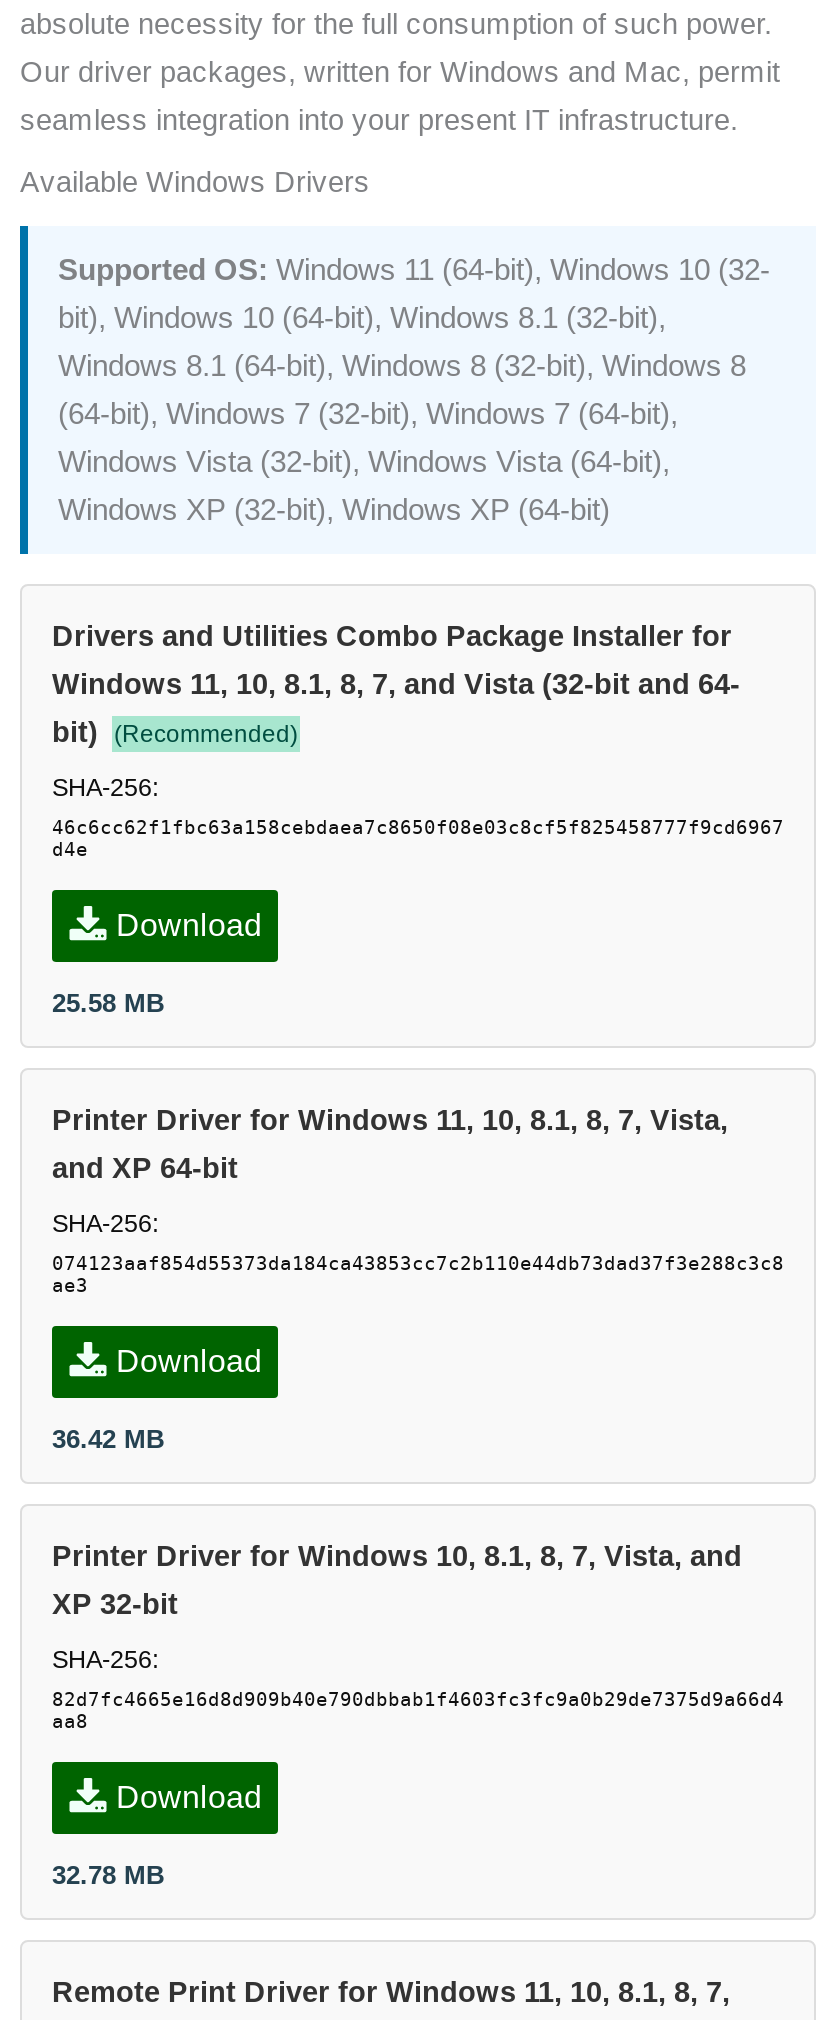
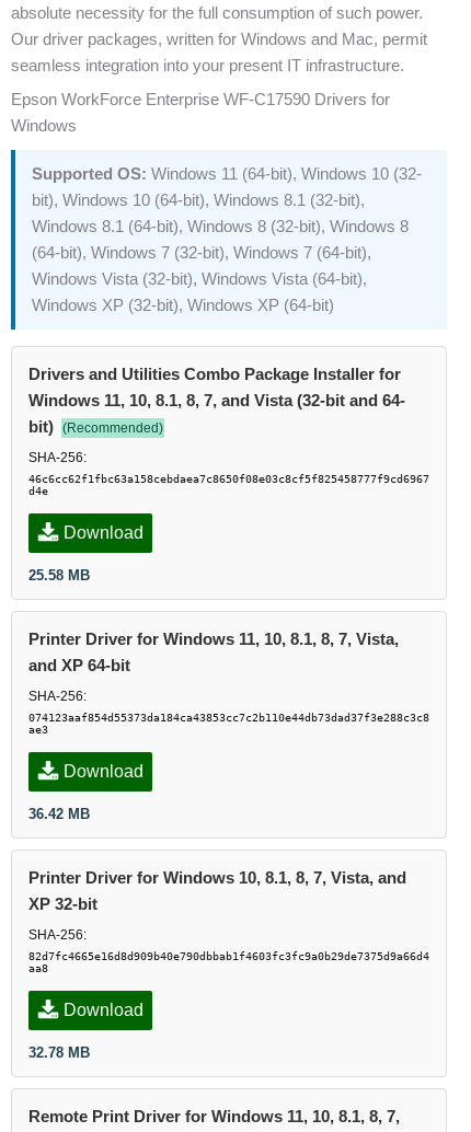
- Available Windows Drivers
+ Epson WorkForce Enterprise WF-C17590 Drivers for
+ Windows
